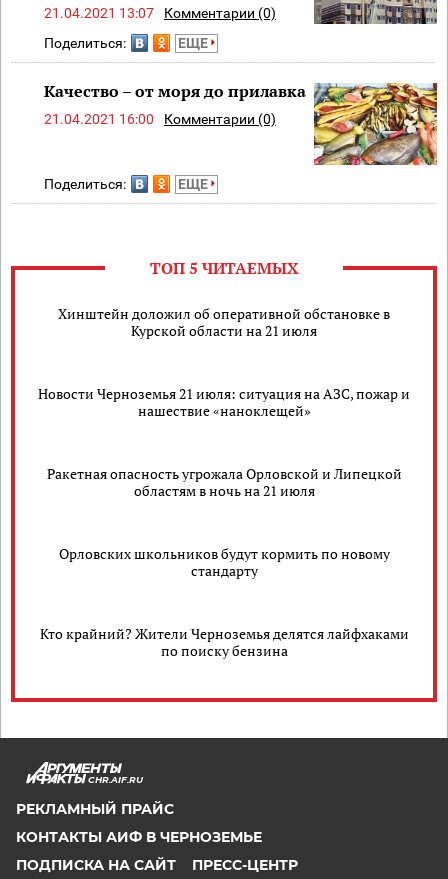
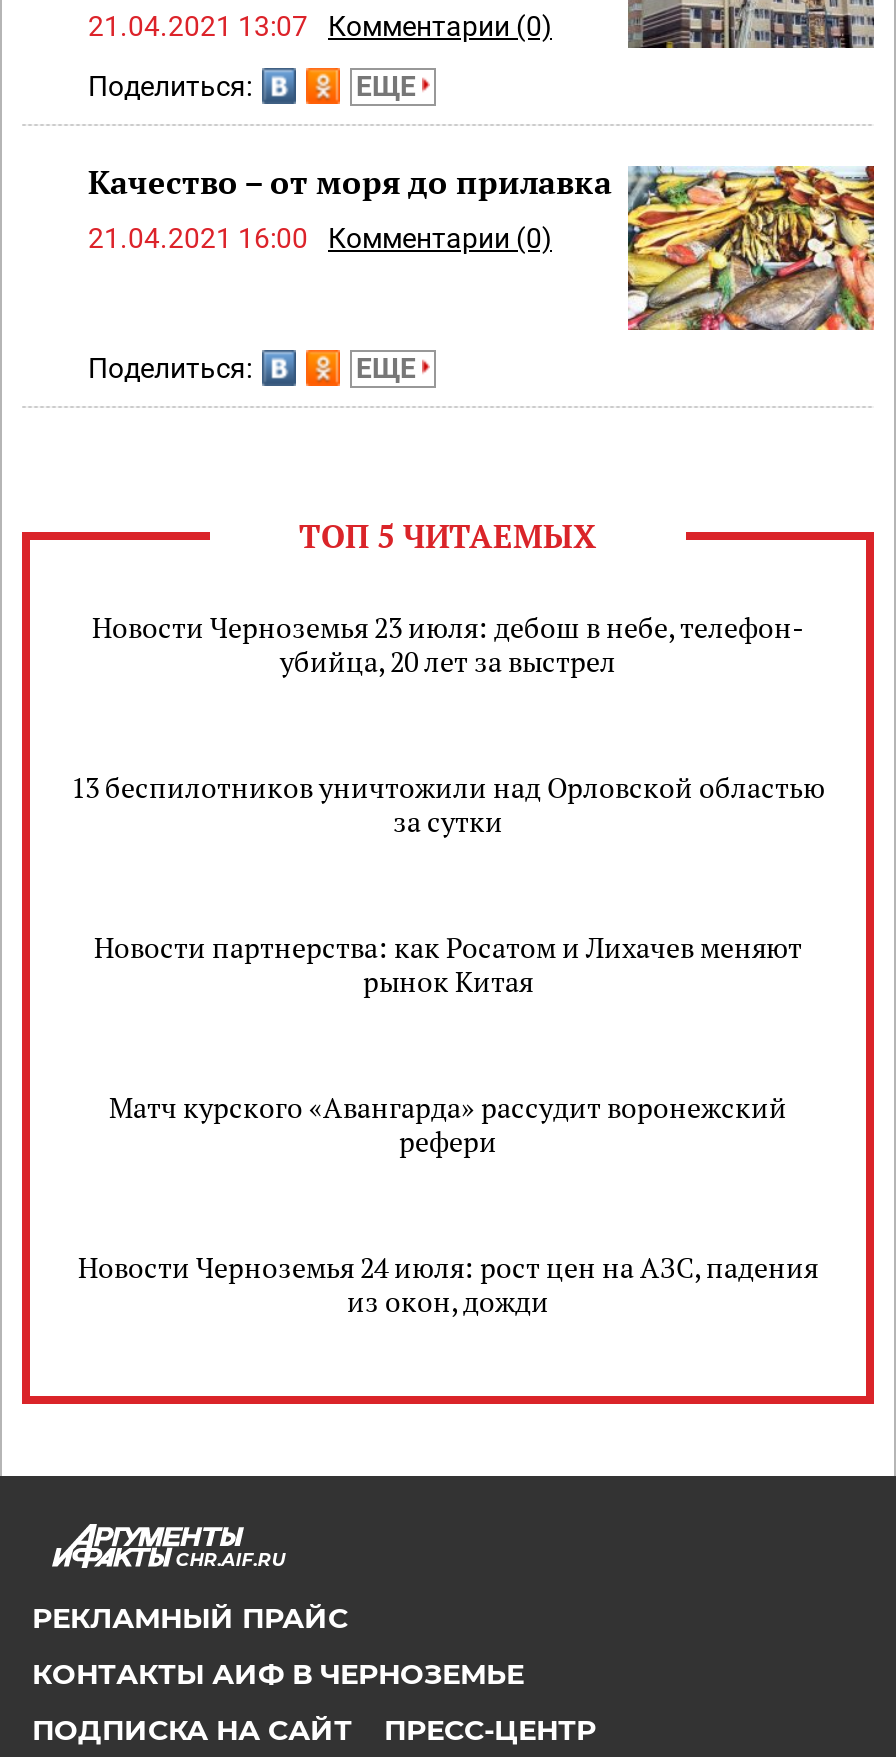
- Хинштейн доложил об оперативной обстановке в
- Курской области на 21 июля
+ Новости Черноземья 23 июля: дебош в небе, телефон-
+ убийца, 20 лет за выстрел

- Новости Черноземья 21 июля: ситуация на АЗС, пожар и
- нашествие «наноклещей»
+ 13 беспилотников уничтожили над Орловской областью
+ за сутки

- Ракетная опасность угрожала Орловской и Липецкой
- областям в ночь на 21 июля
+ Новости партнерства: как Росатом и Лихачев меняют
+ рынок Китая

- Орловских школьников будут кормить по новому
- стандарту
+ Матч курского «Авангарда» рассудит воронежский
+ рефери

- Кто крайний? Жители Черноземья делятся лайфхаками
- по поиску бензина
+ Новости Черноземья 24 июля: рост цен на АЗС, падения
+ из окон, дожди
